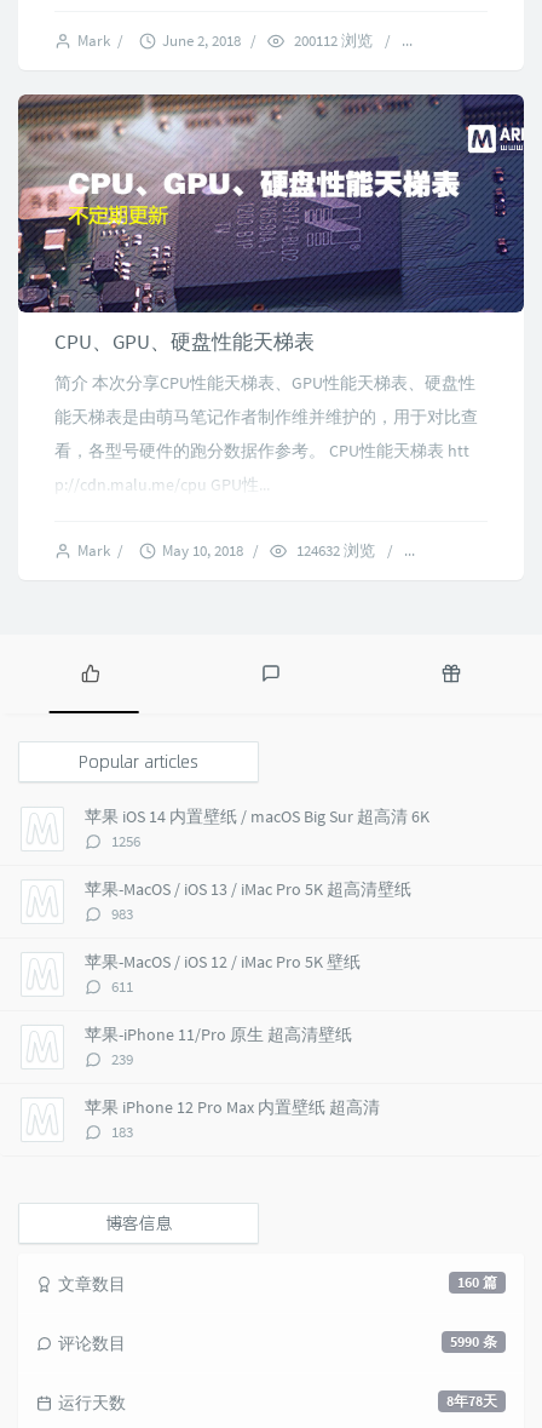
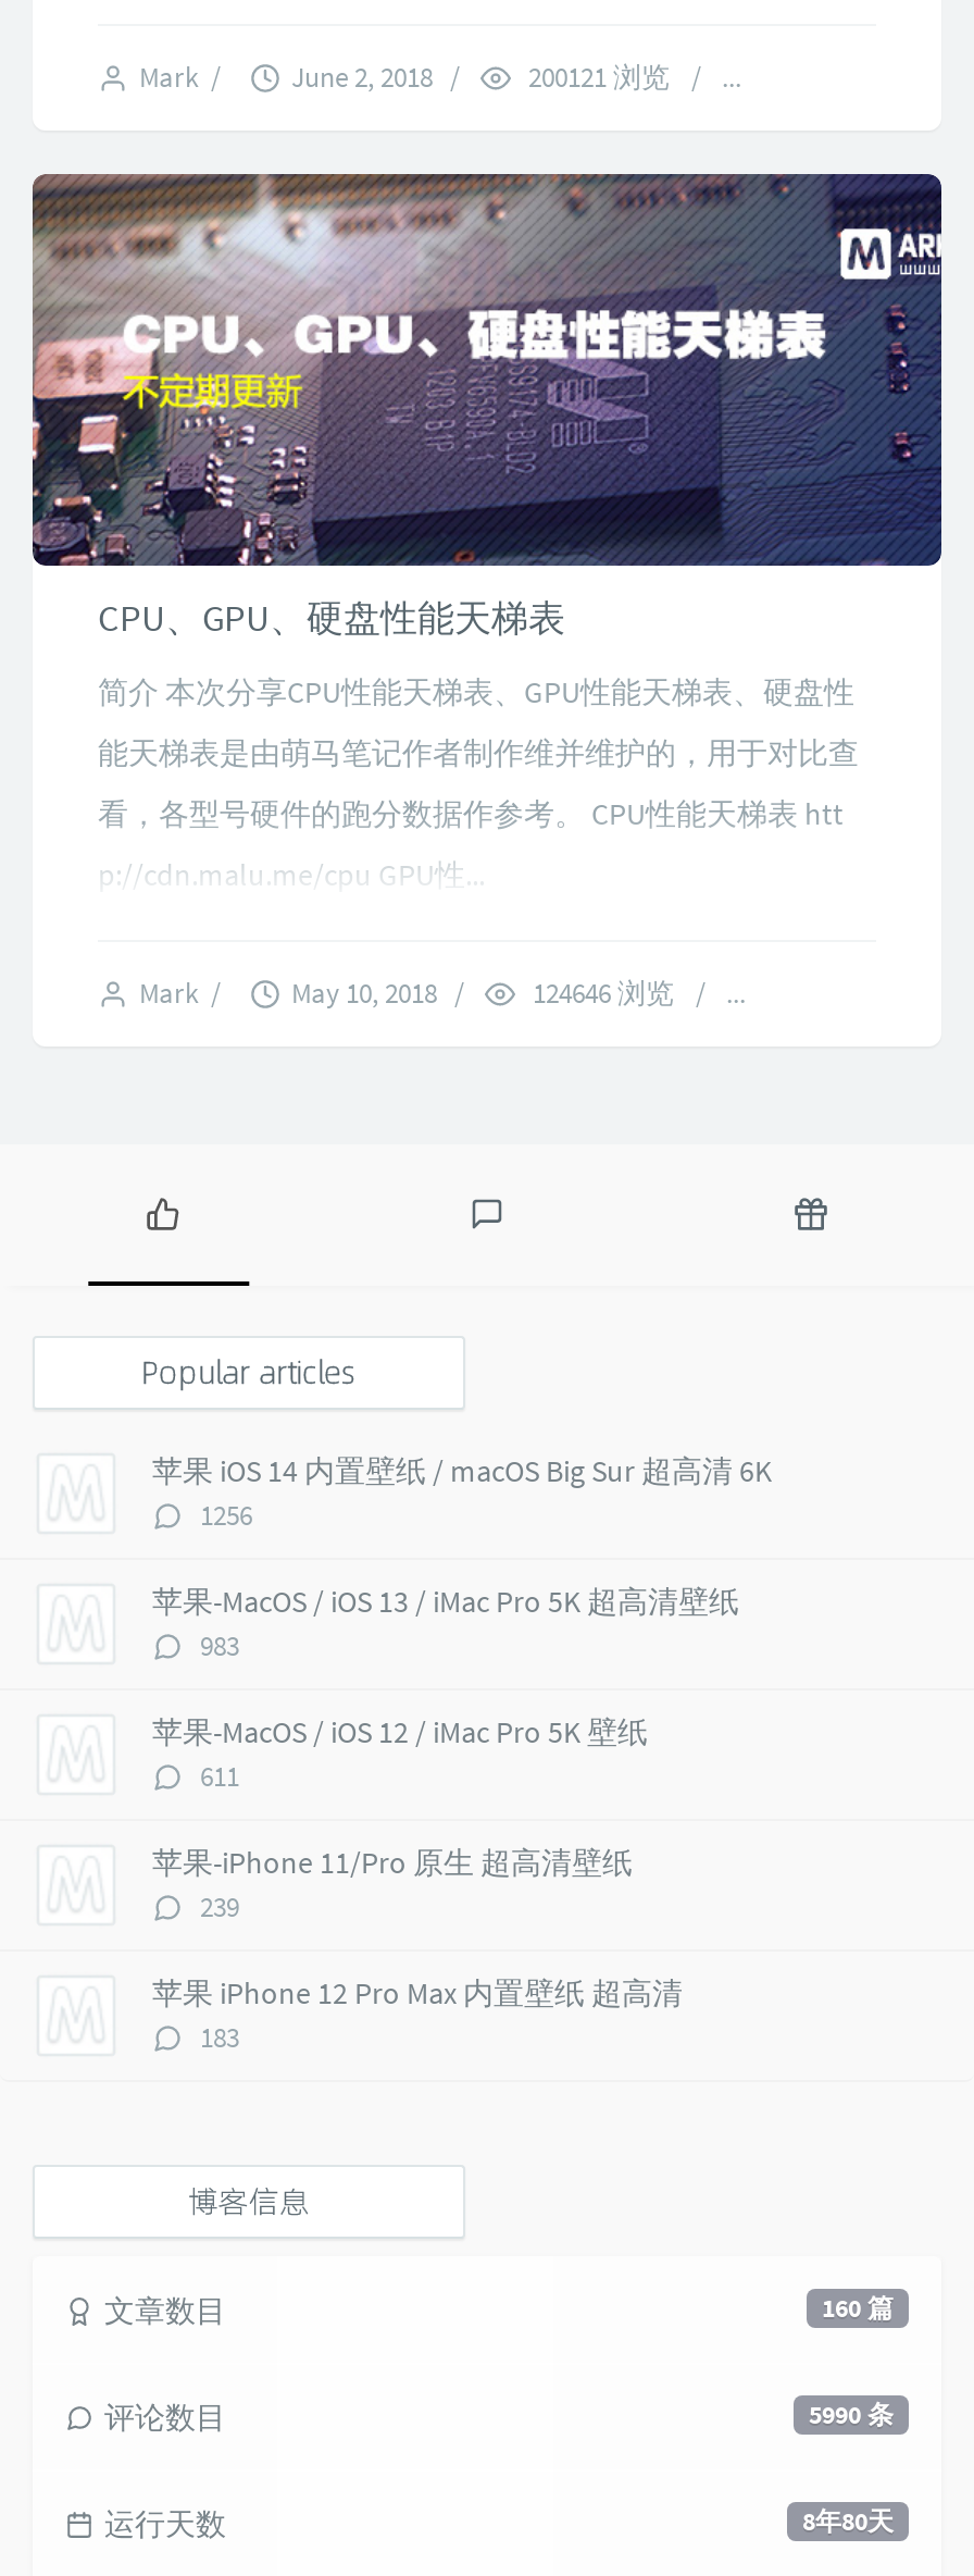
- 200112 浏览 /
+ 200121 浏览 /

- 124632 浏览 /
+ 124646 浏览 /

- 8年78天
+ 8年80天
